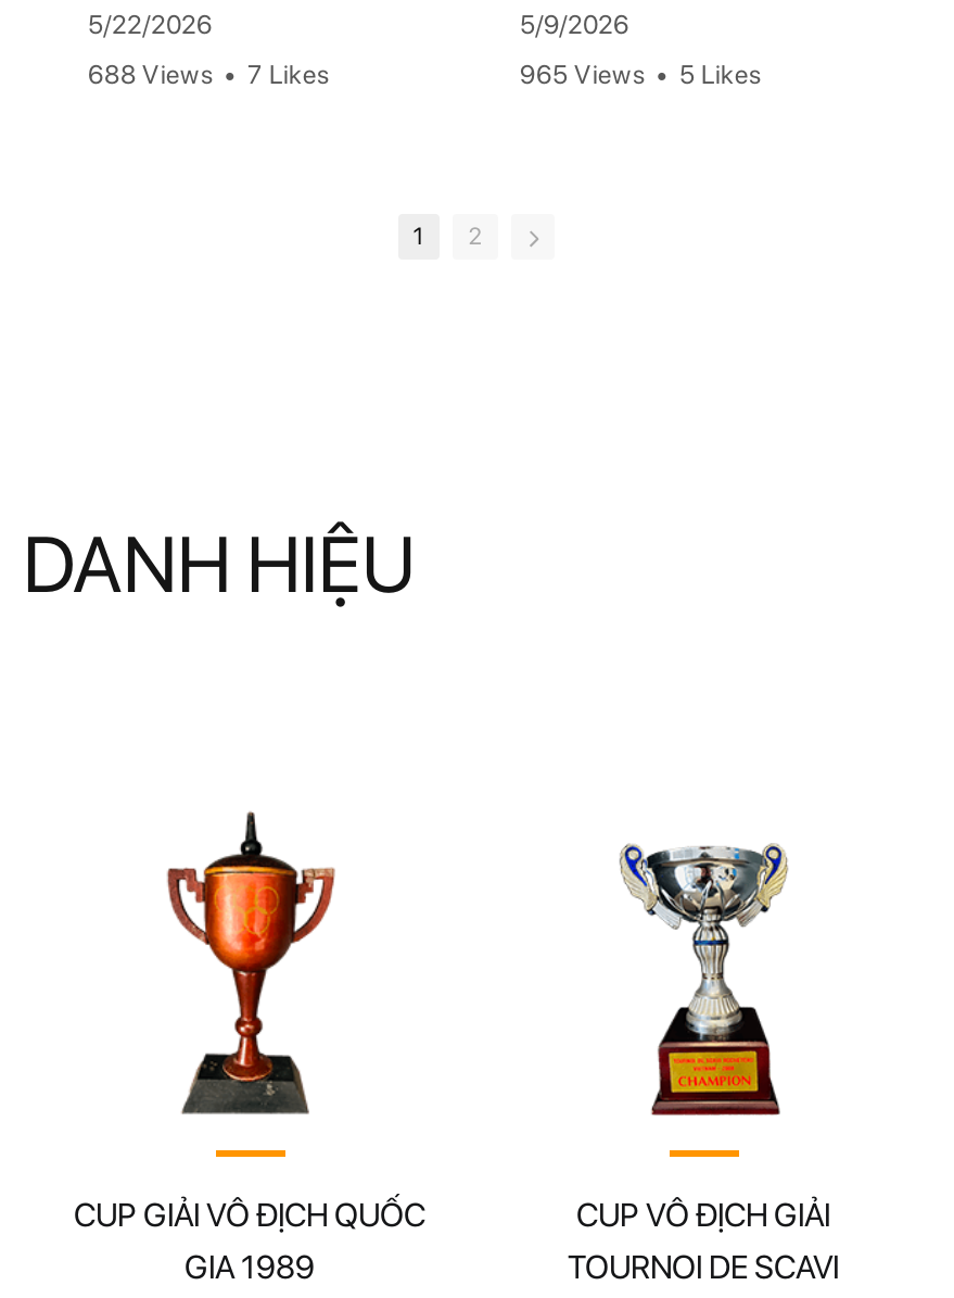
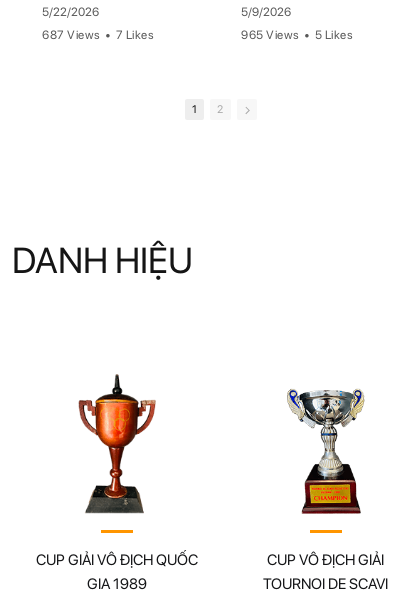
- 688 Views • 7 Likes
+ 687 Views • 7 Likes
